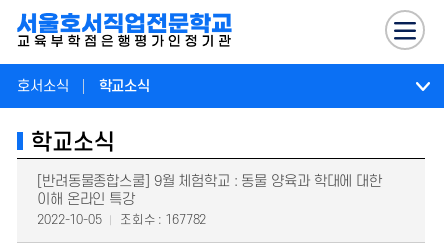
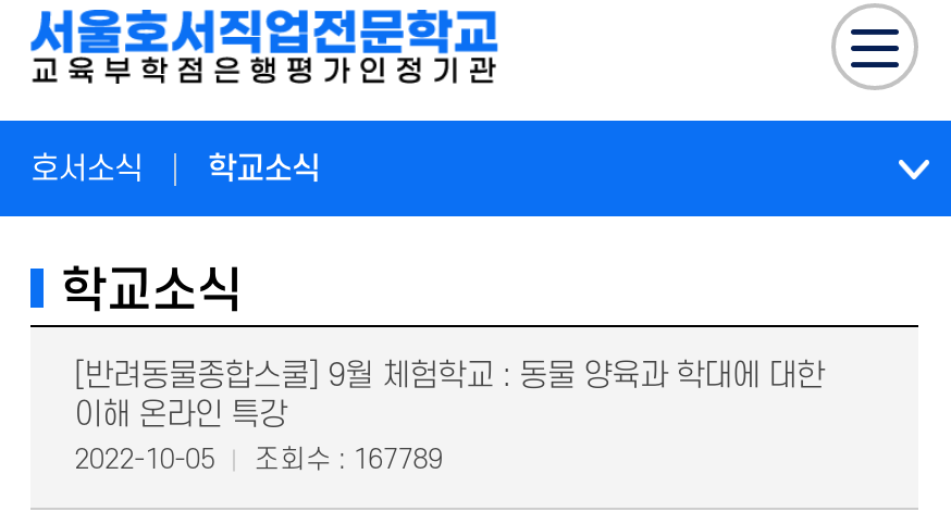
- 2022-10-05 조회수 : 167782
+ 2022-10-05 조회수 : 167789
